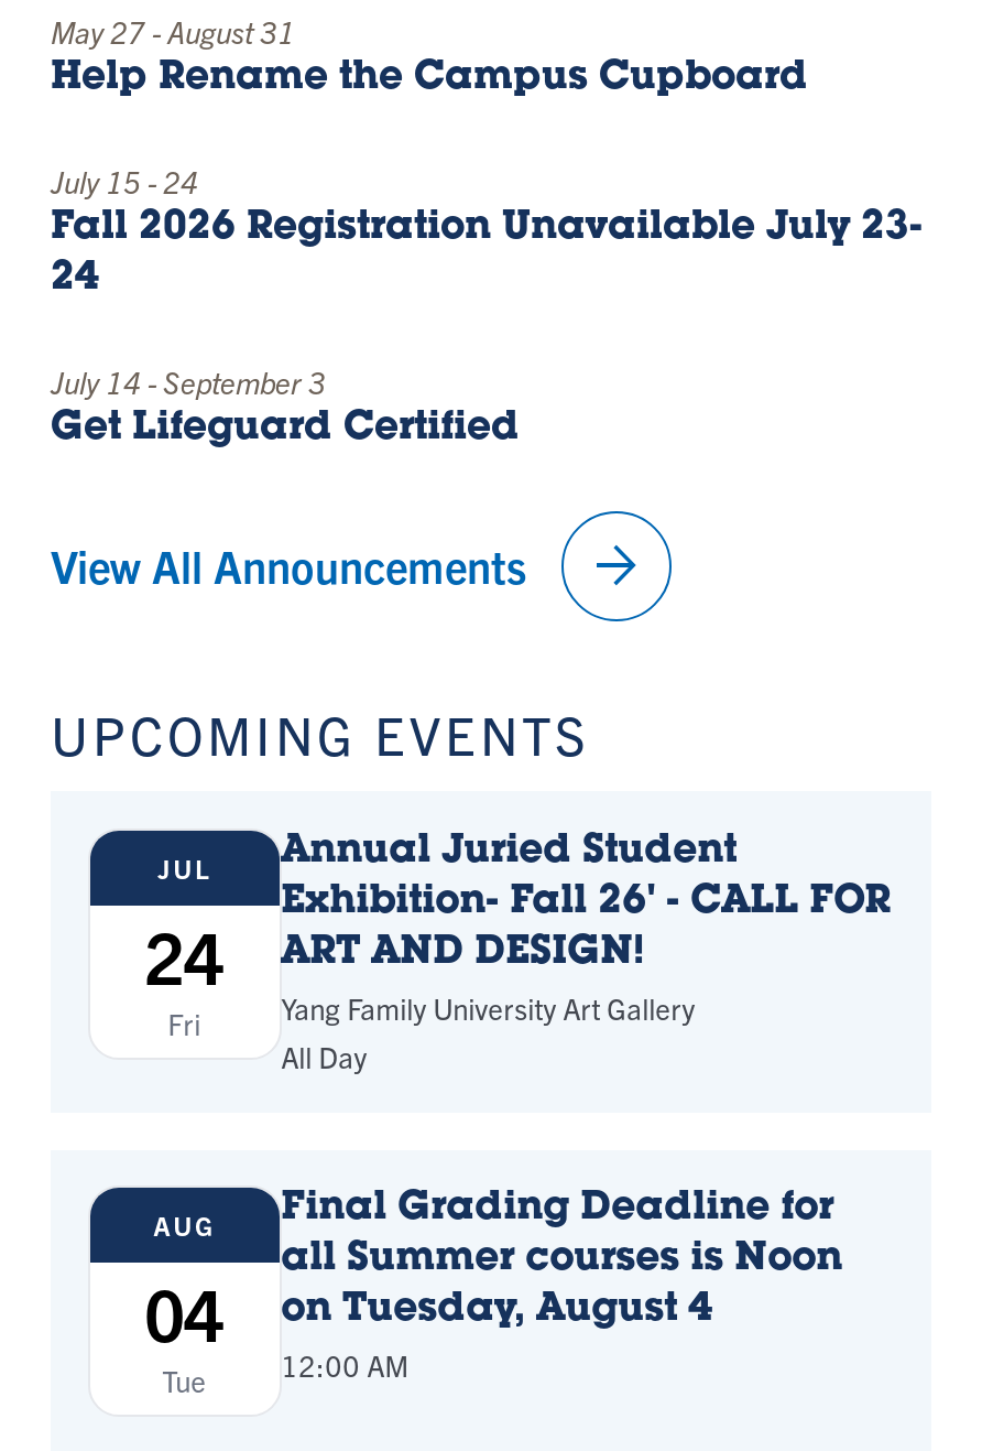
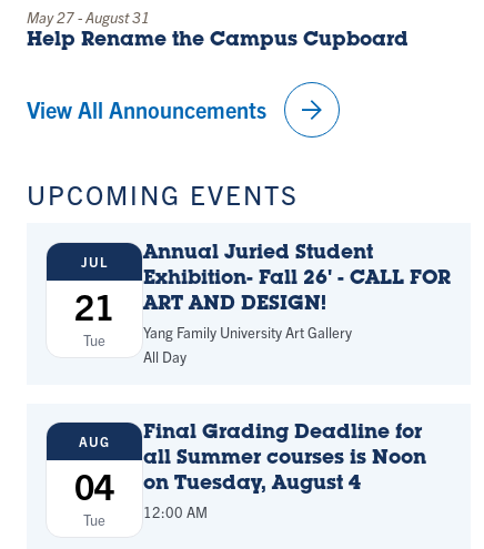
- July 15 - 24
- Fall 2026 Registration Unavailable July 23-
- 24
- July 14 - September 3
- Get Lifeguard Certified

- 24
- Fri
+ 21
+ Tue
